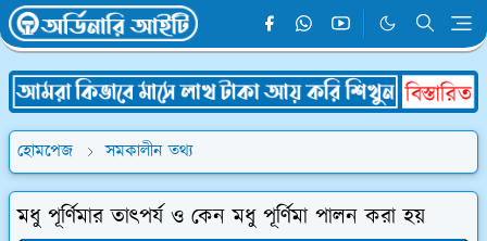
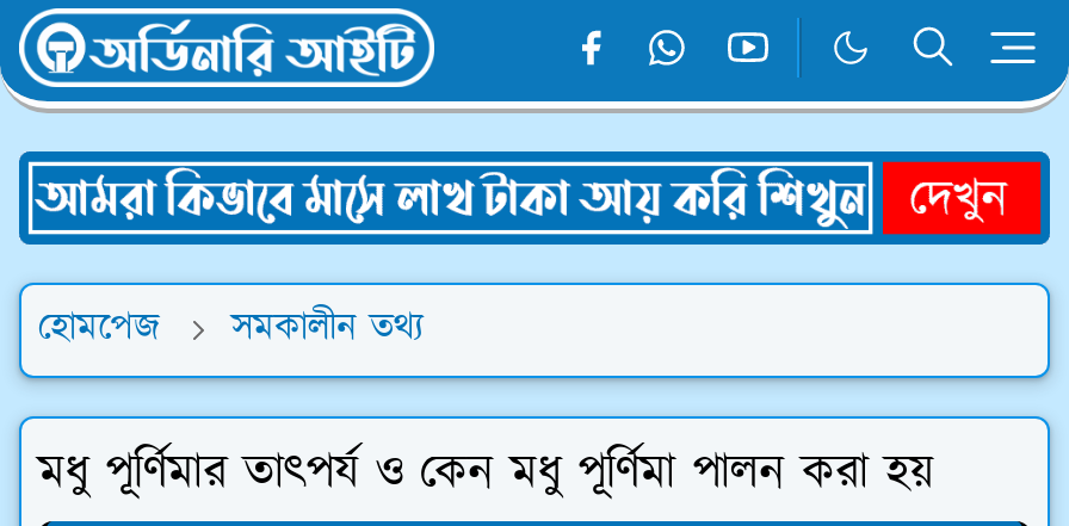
- [image]
+ [image]
